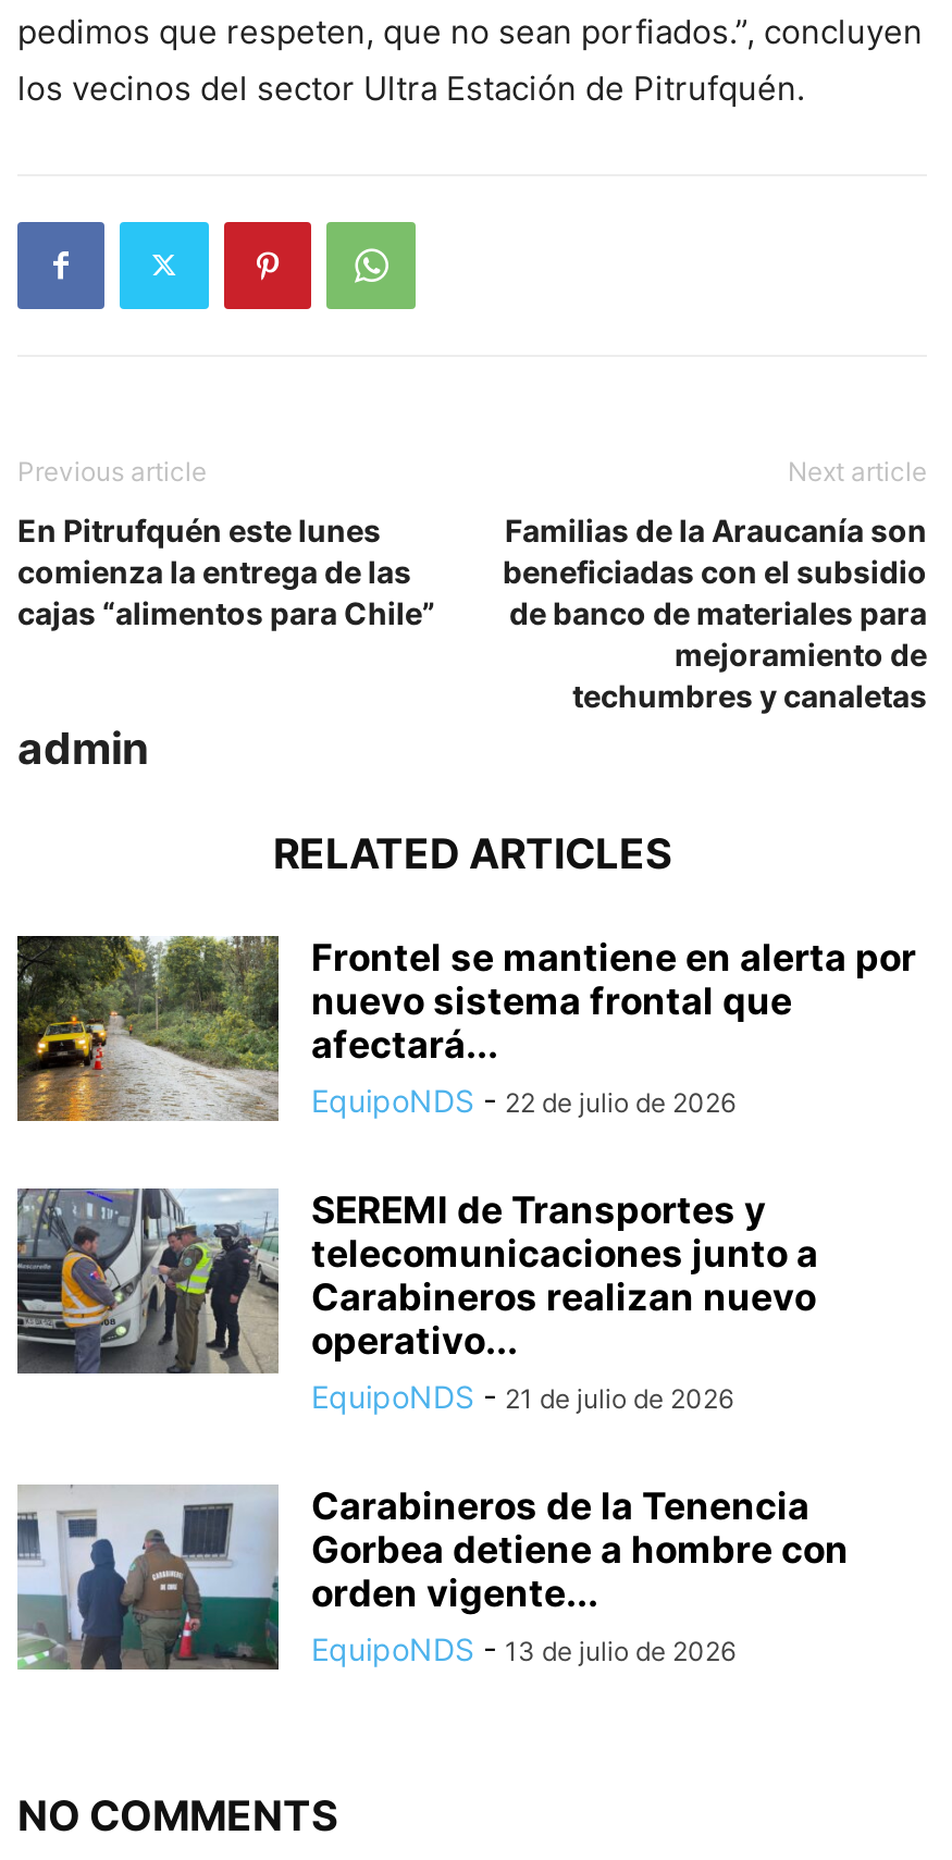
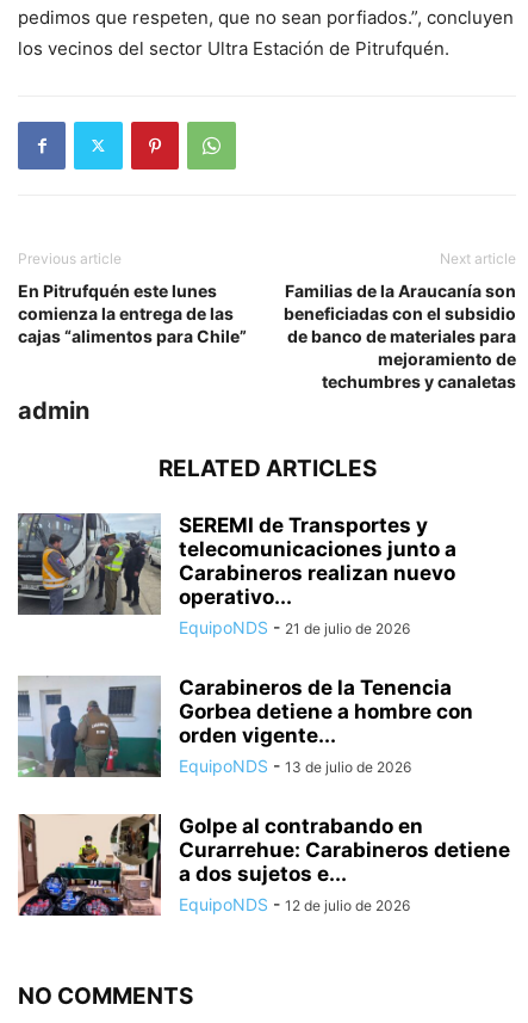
- [image]
- Frontel se mantiene en alerta por
- nuevo sistema frontal que
- afectará...
- EquipoNDS - 22 de julio de 2026

moved up: [image] | SEREMI de Transportes y | telecomunicaciones junto a | ... | orden vigente... | EquipoNDS - 13 de julio de 2026

+ [image]
+ Golpe al contrabando en
+ Curarrehue: Carabineros detiene
+ a dos sujetos e...
+ EquipoNDS - 12 de julio de 2026
